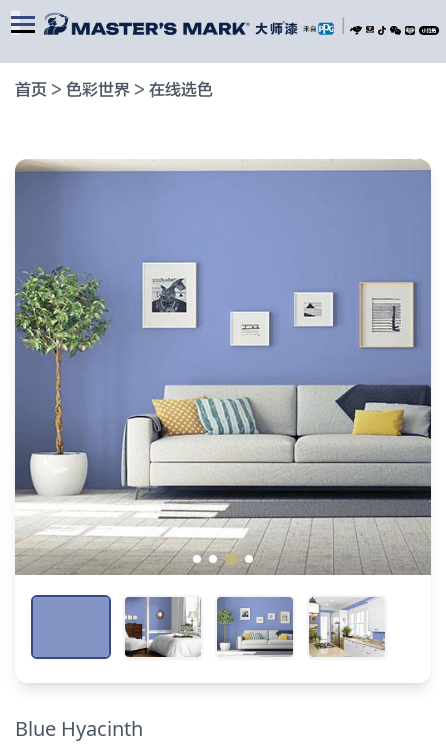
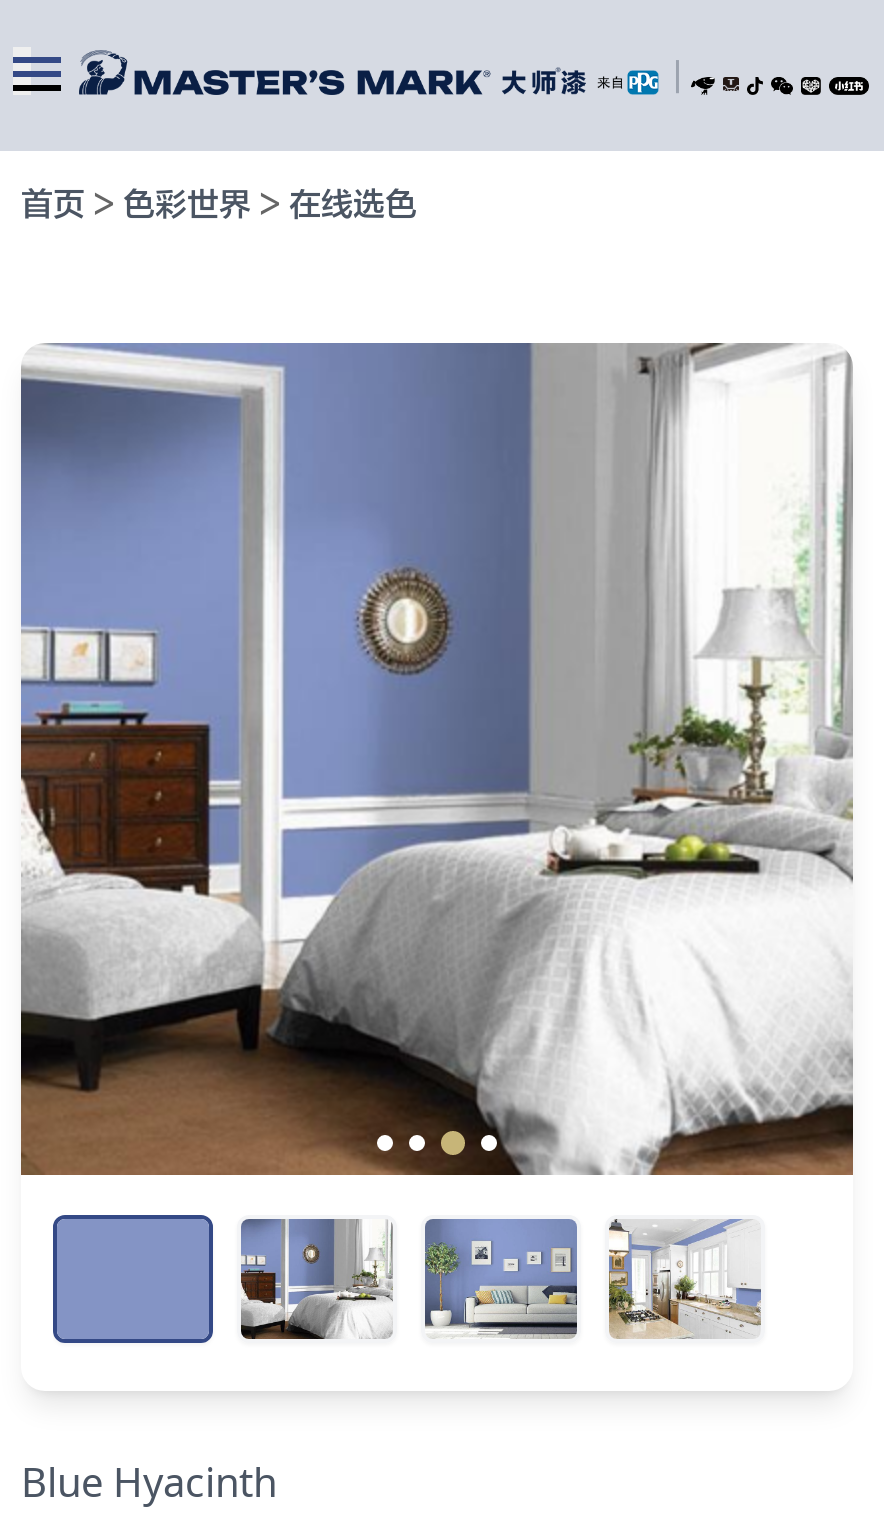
- [image]
+ [image]
